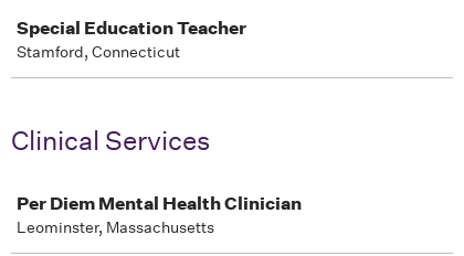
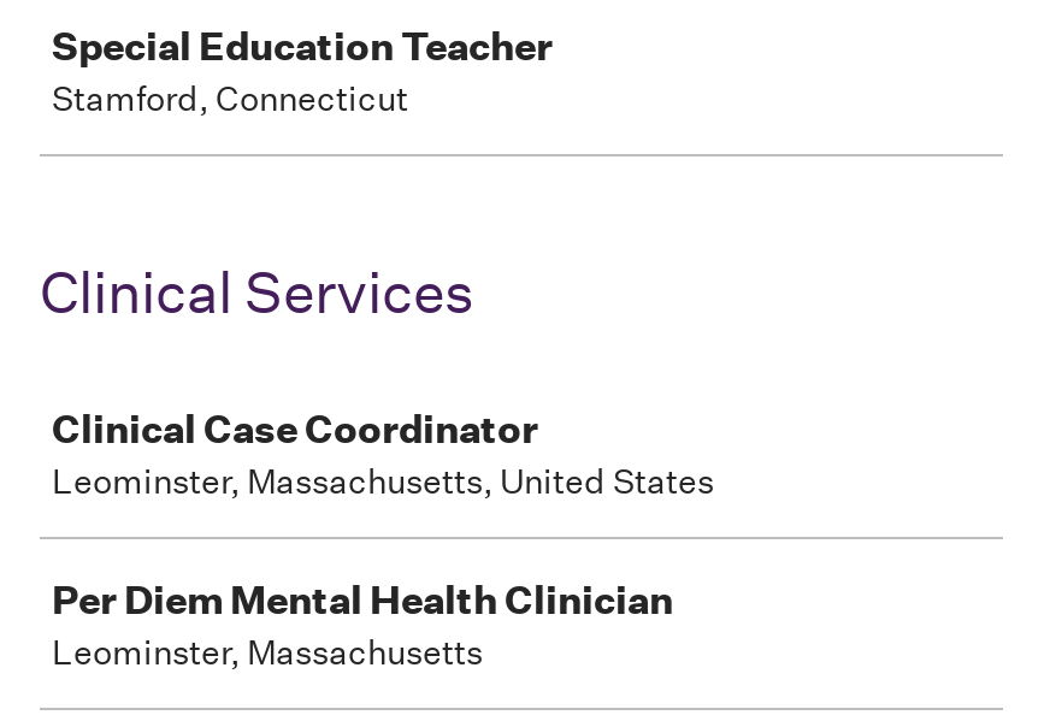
+ Clinical Case Coordinator
+ Leominster, Massachusetts, United States
